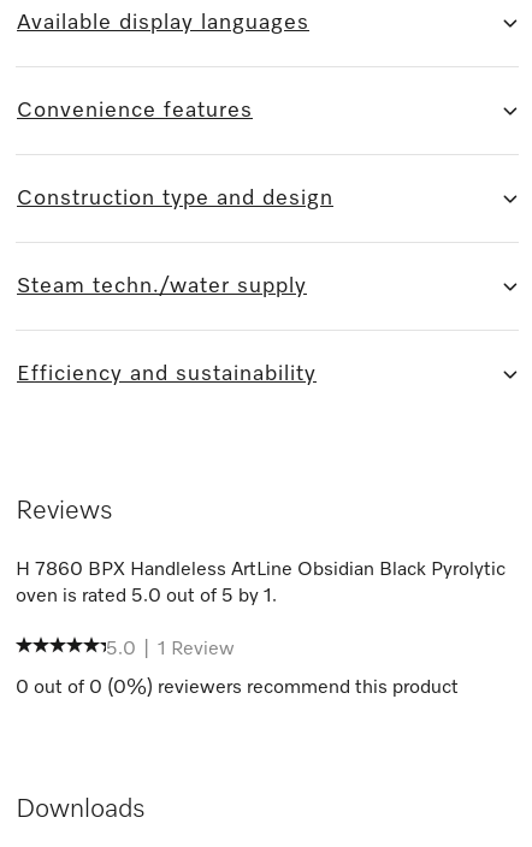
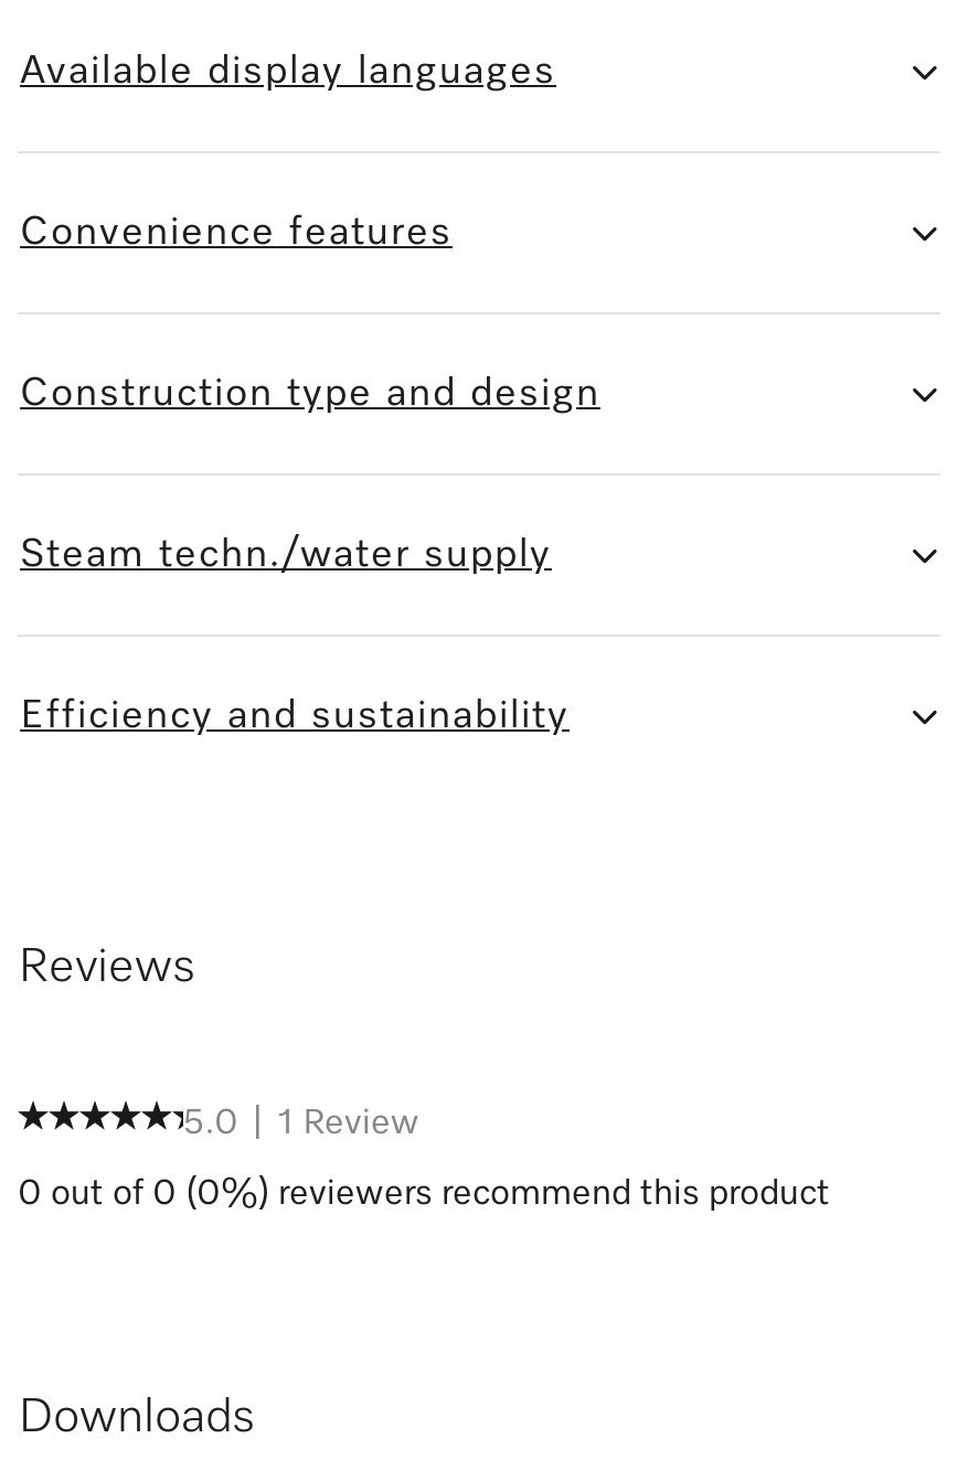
- H 7860 BPX Handleless ArtLine Obsidian Black Pyrolytic
- oven is rated 5.0 out of 5 by 1.
